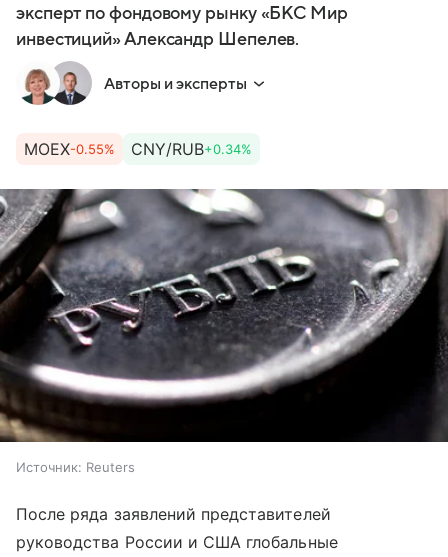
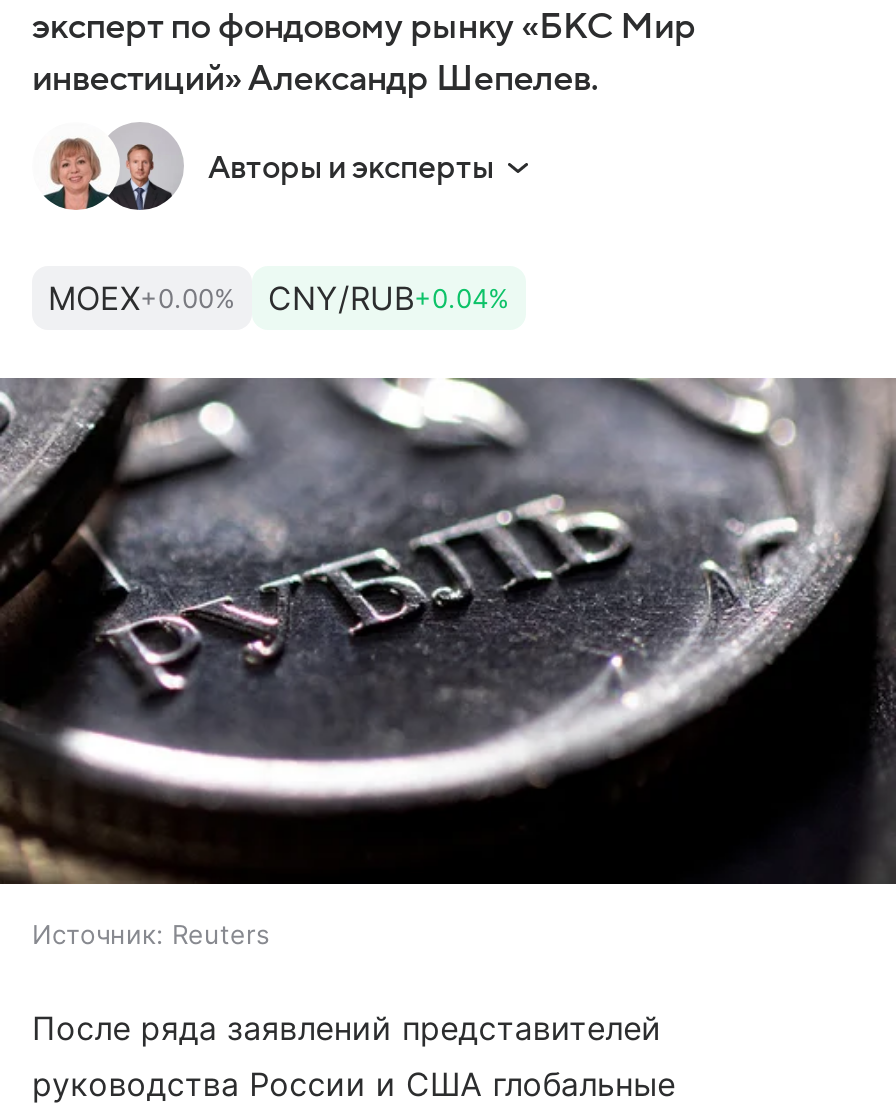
- MOEX-0.55%
+ MOEX+0.00%

- CNY/RUB+0.34%
+ CNY/RUB+0.04%
